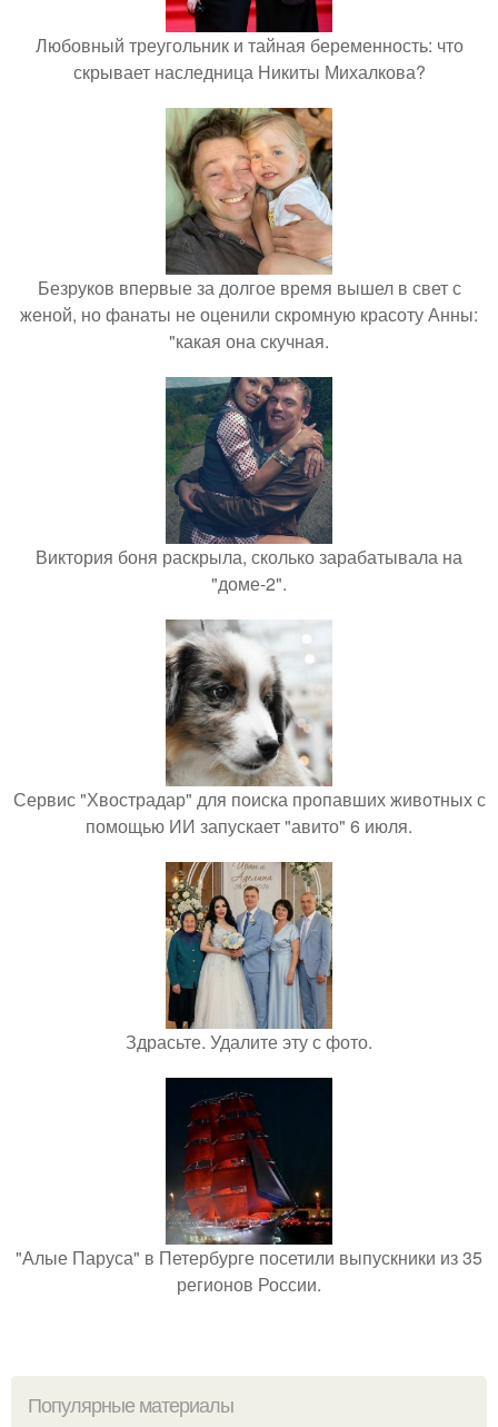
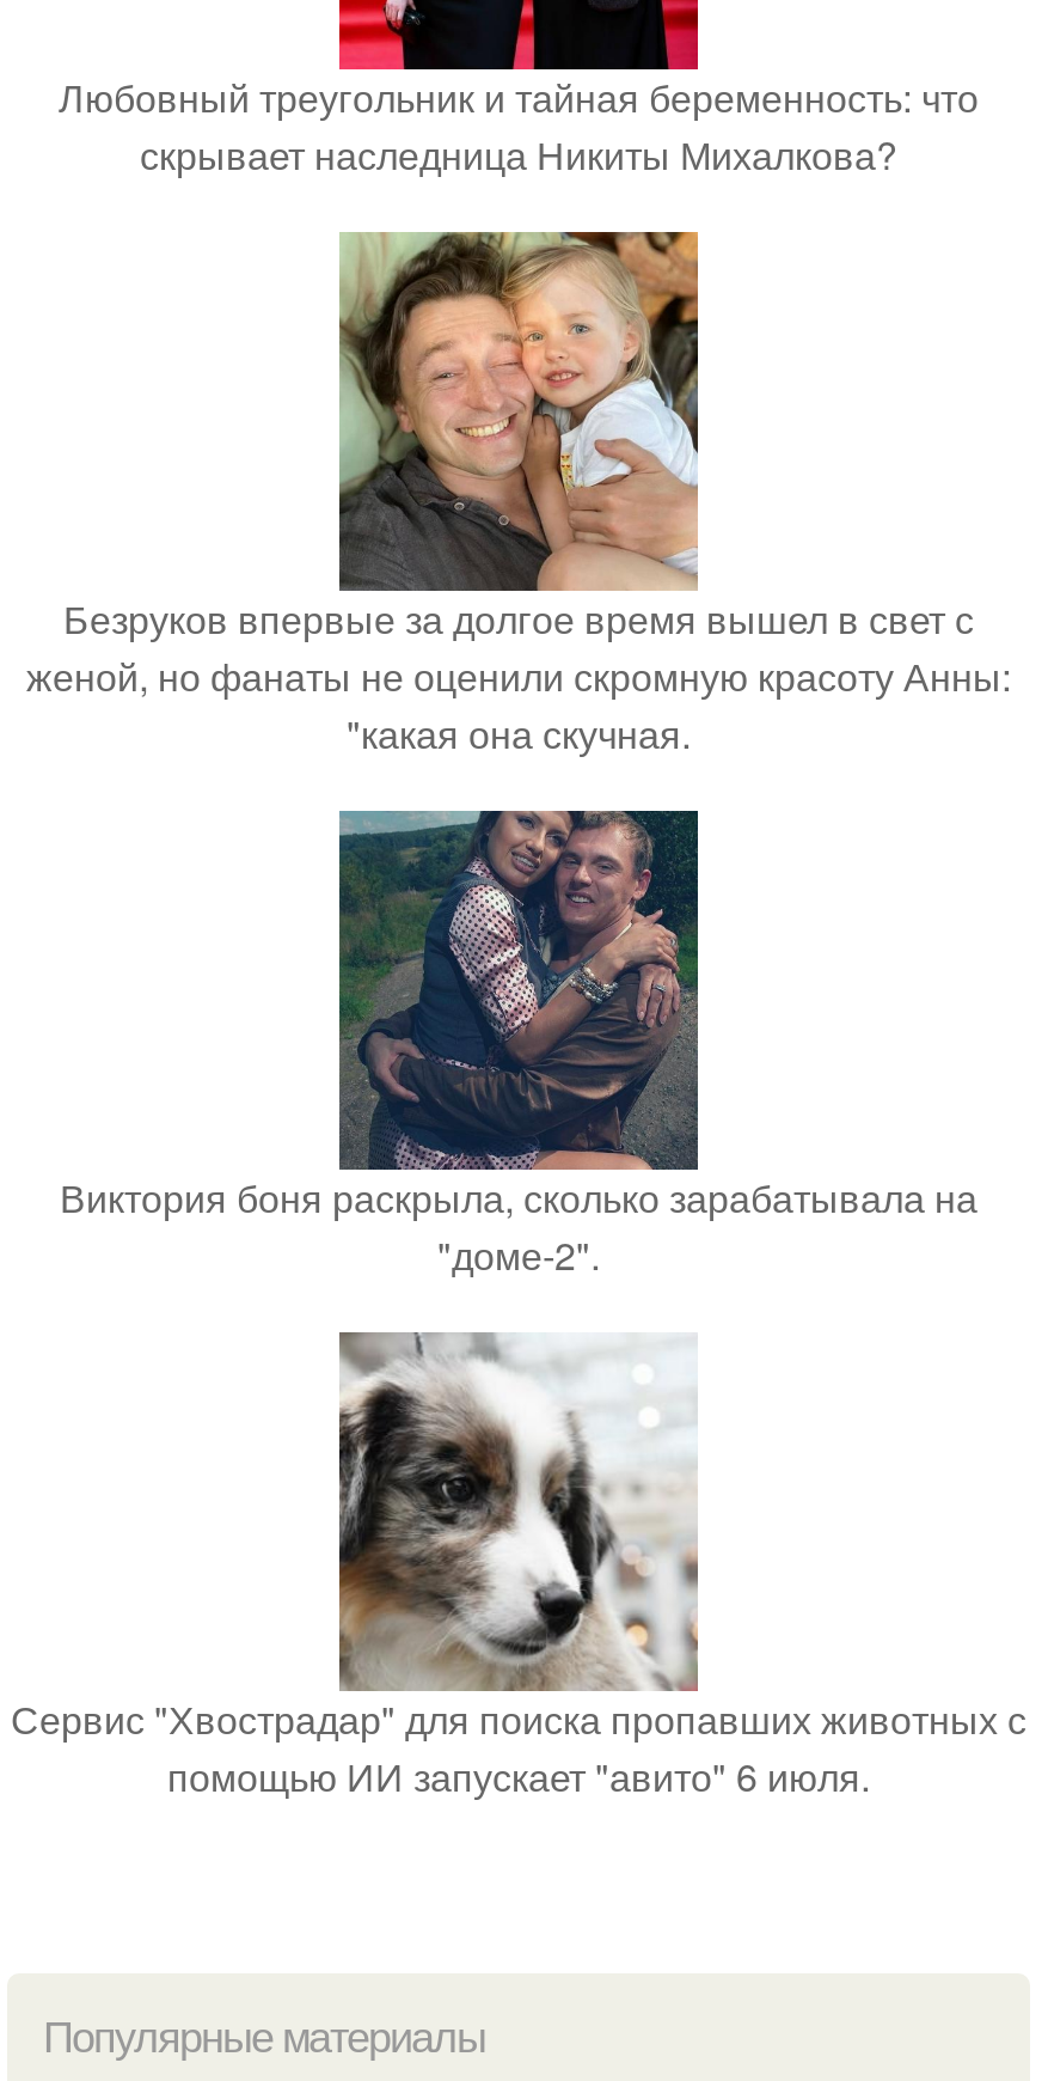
- [image]
- Здрасьте. Удалите эту с фото.

- [image]
- "Алые Паруса" в Петербурге посетили выпускники из 35
- регионов России.
